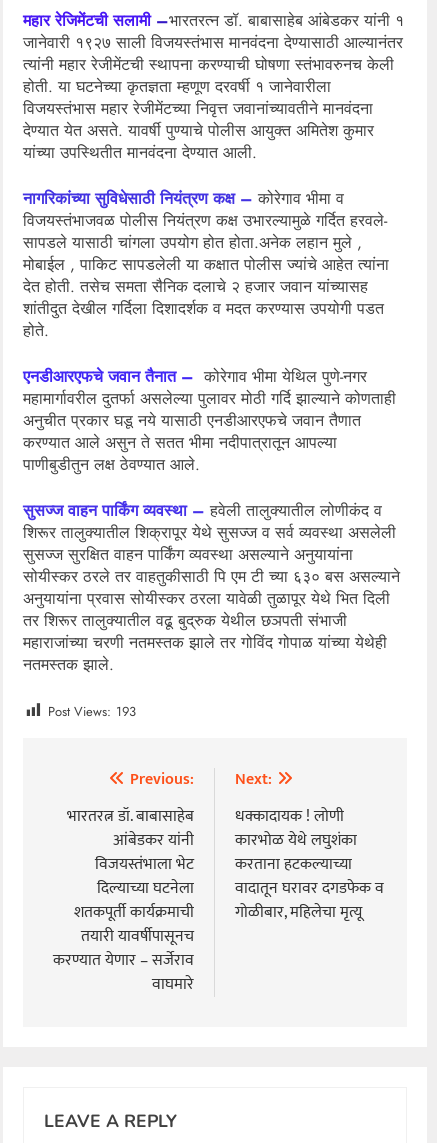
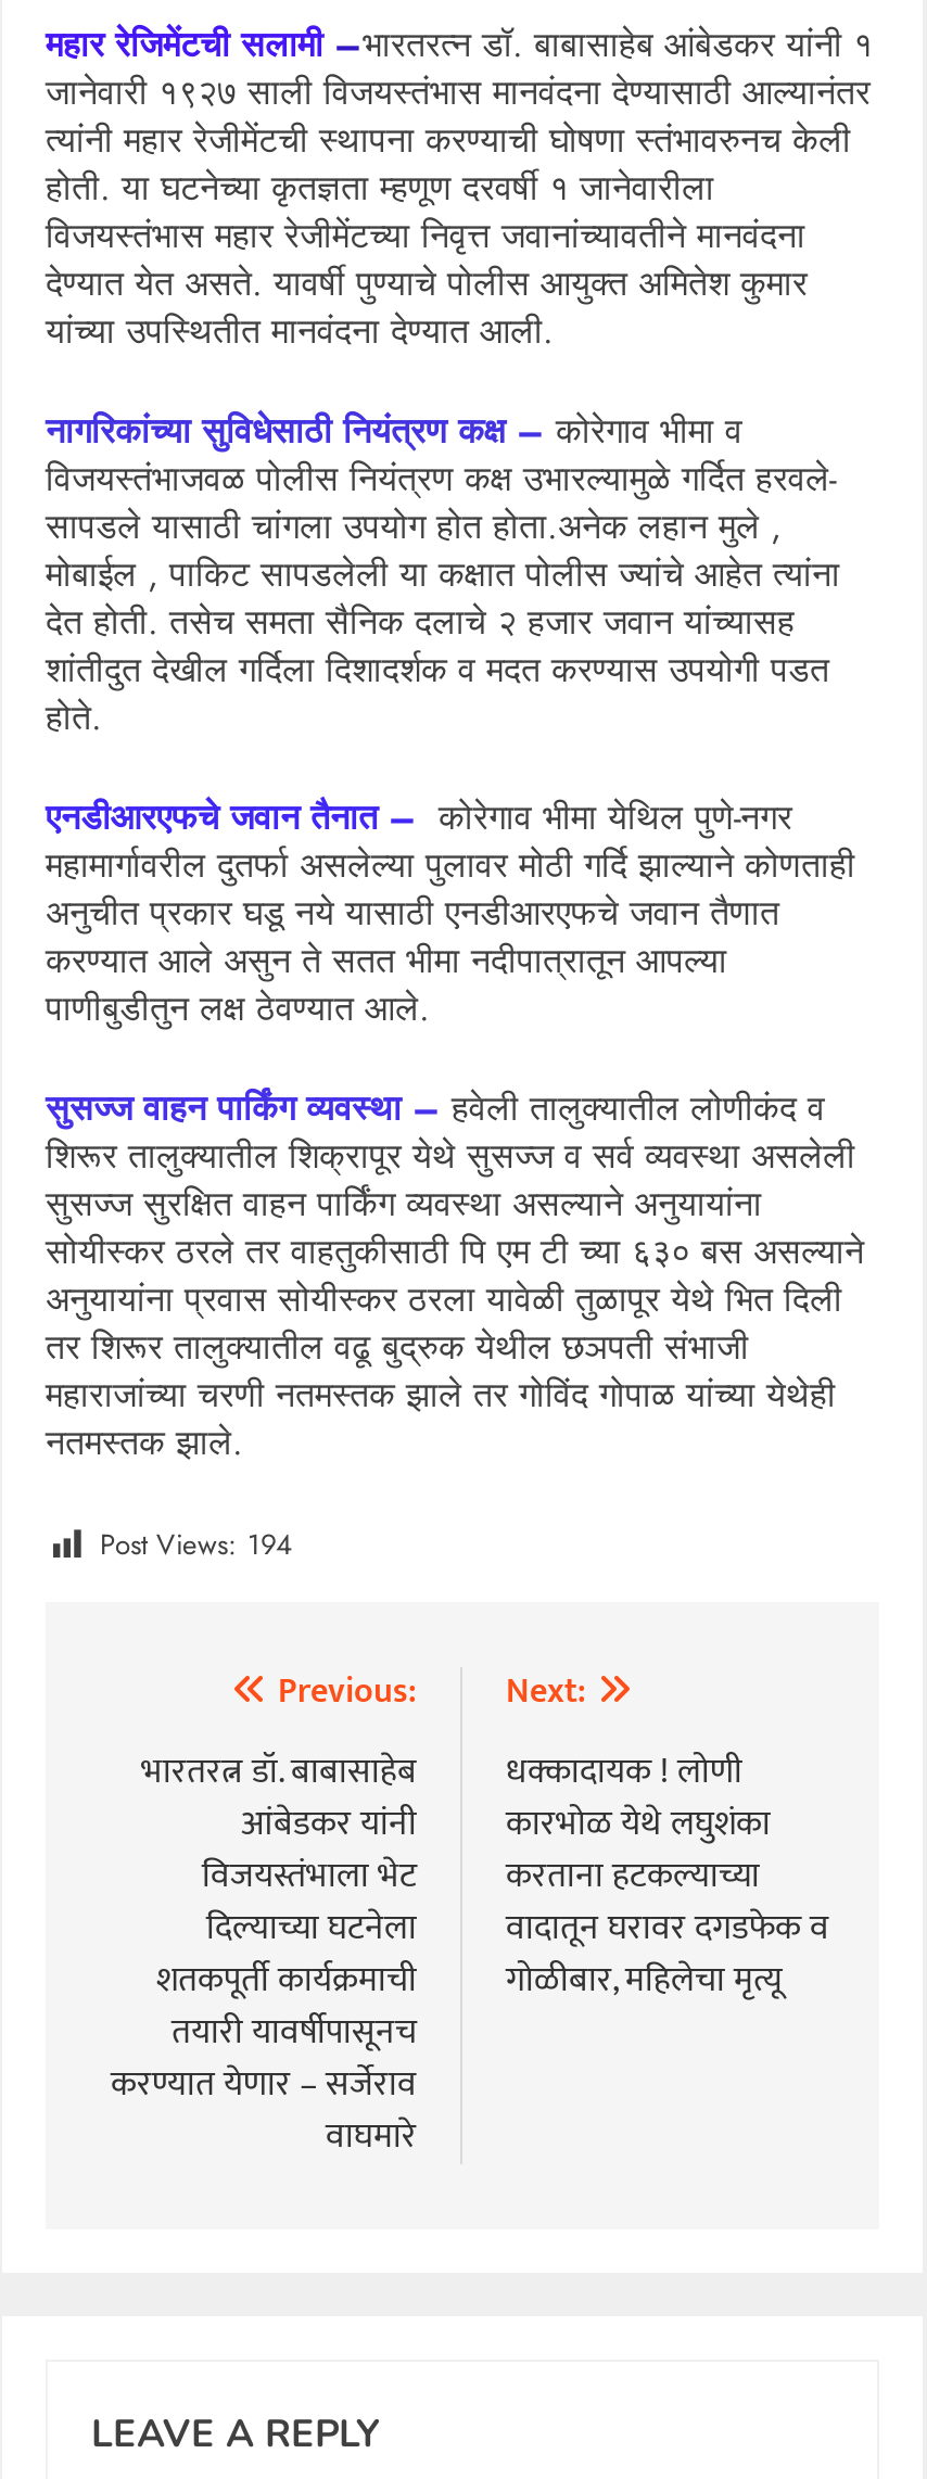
- Post Views: 193
+ Post Views: 194
